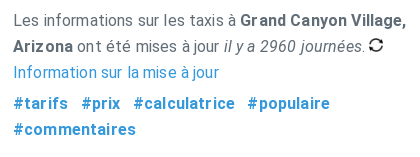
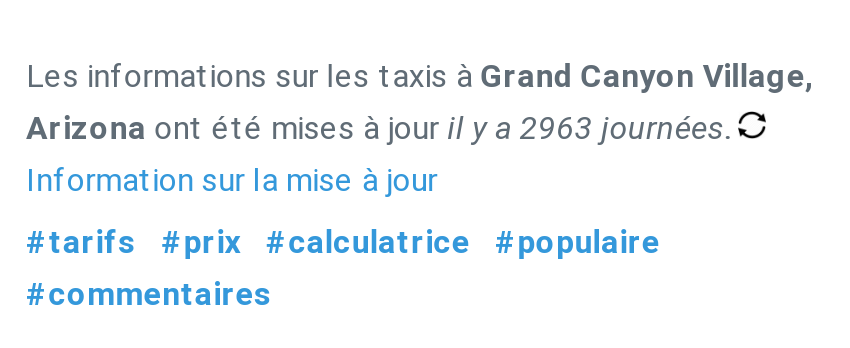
- Arizona ont été mises à jour il y a 2960 journées.
+ Arizona ont été mises à jour il y a 2963 journées.
